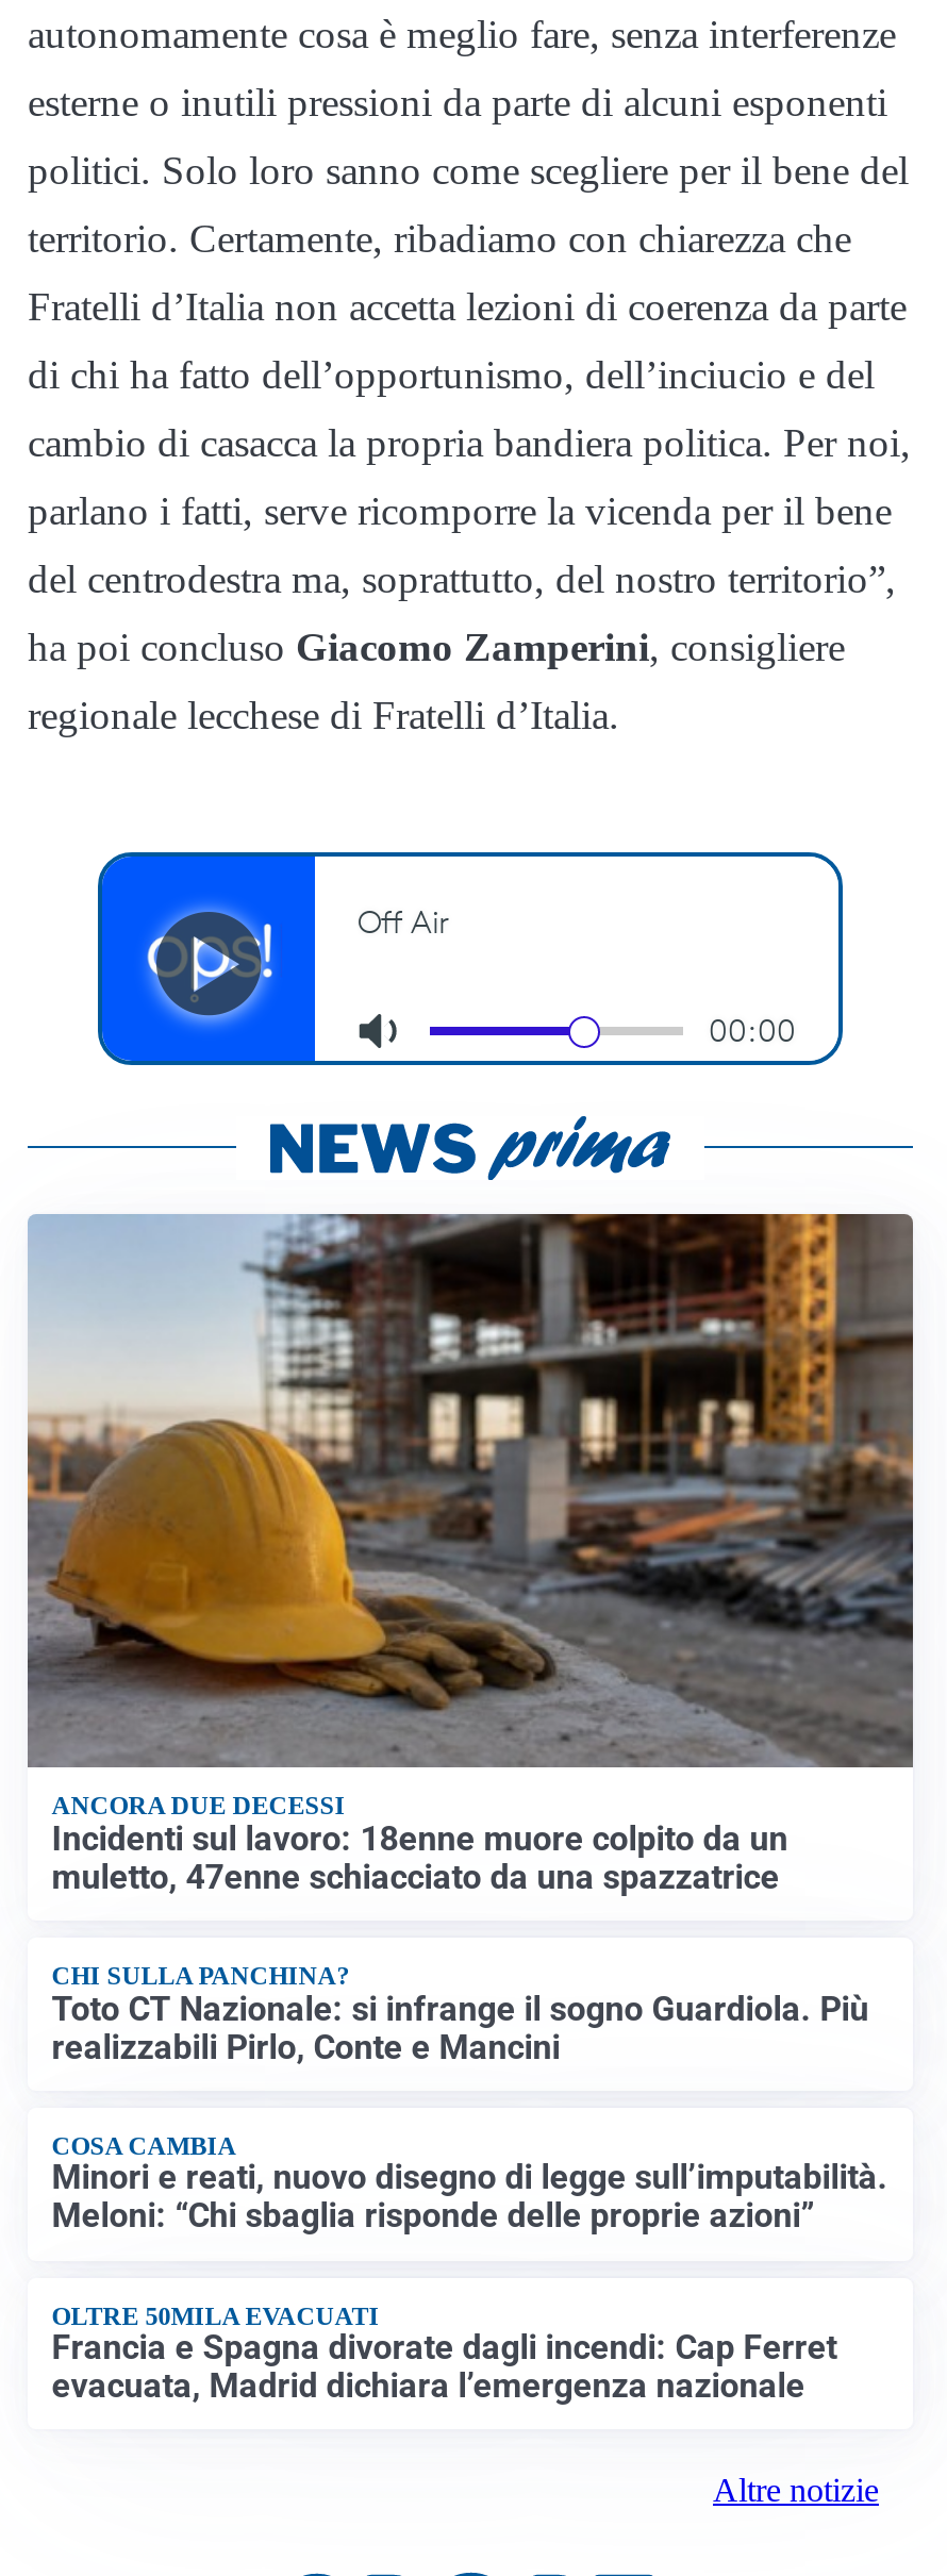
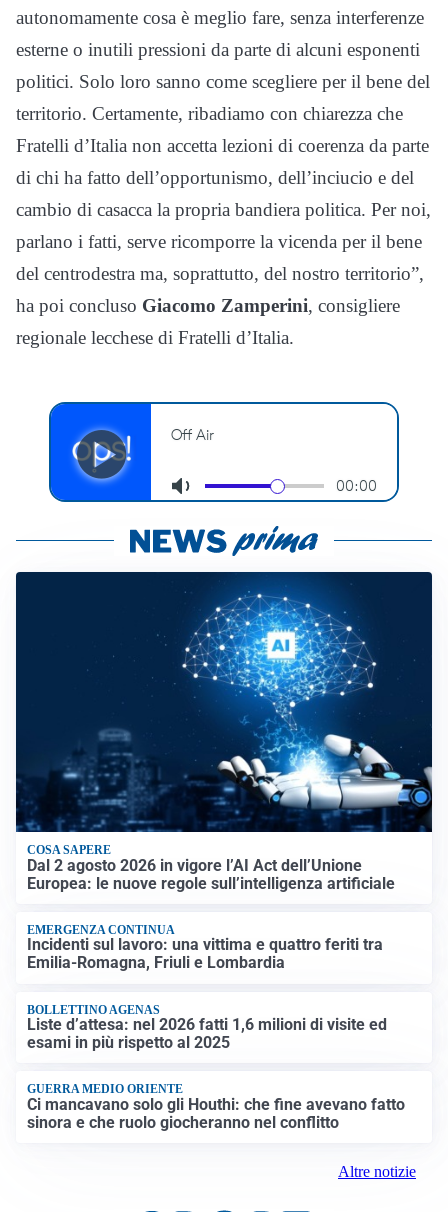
- [image]
- ANCORA DUE DECESSI
- Incidenti sul lavoro: 18enne muore colpito da un
- muletto, 47enne schiacciato da una spazzatrice
+ [image]
+ COSA SAPERE
+ Dal 2 agosto 2026 in vigore l’AI Act dell’Unione
+ Europea: le nuove regole sull’intelligenza artificiale

- CHI SULLA PANCHINA?
- Toto CT Nazionale: si infrange il sogno Guardiola. Più
- realizzabili Pirlo, Conte e Mancini
+ EMERGENZA CONTINUA
+ Incidenti sul lavoro: una vittima e quattro feriti tra
+ Emilia-Romagna, Friuli e Lombardia

- COSA CAMBIA
- Minori e reati, nuovo disegno di legge sull’imputabilità.
- Meloni: “Chi sbaglia risponde delle proprie azioni”
+ BOLLETTINO AGENAS
+ Liste d’attesa: nel 2026 fatti 1,6 milioni di visite ed
+ esami in più rispetto al 2025

- OLTRE 50MILA EVACUATI
- Francia e Spagna divorate dagli incendi: Cap Ferret
- evacuata, Madrid dichiara l’emergenza nazionale
+ GUERRA MEDIO ORIENTE
+ Ci mancavano solo gli Houthi: che fine avevano fatto
+ sinora e che ruolo giocheranno nel conflitto
